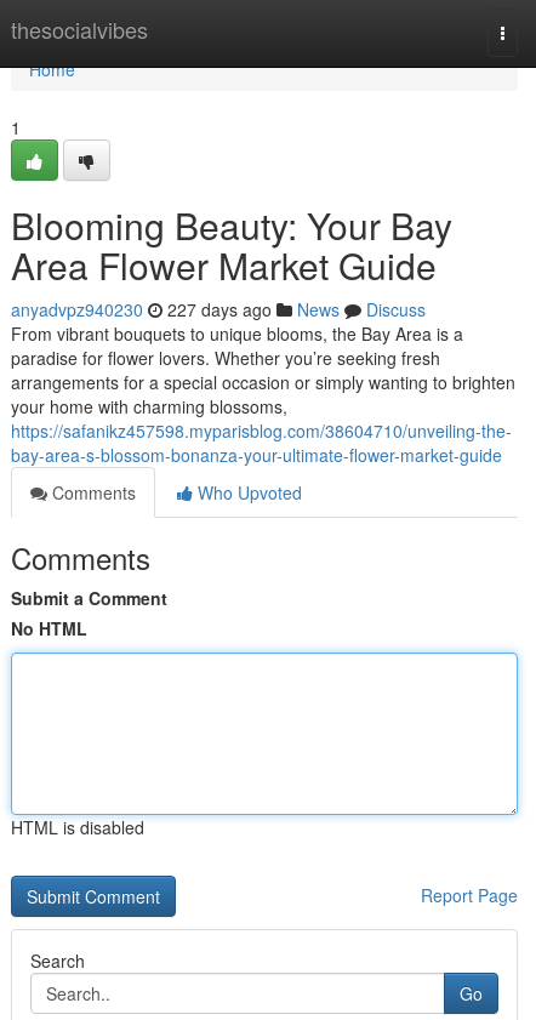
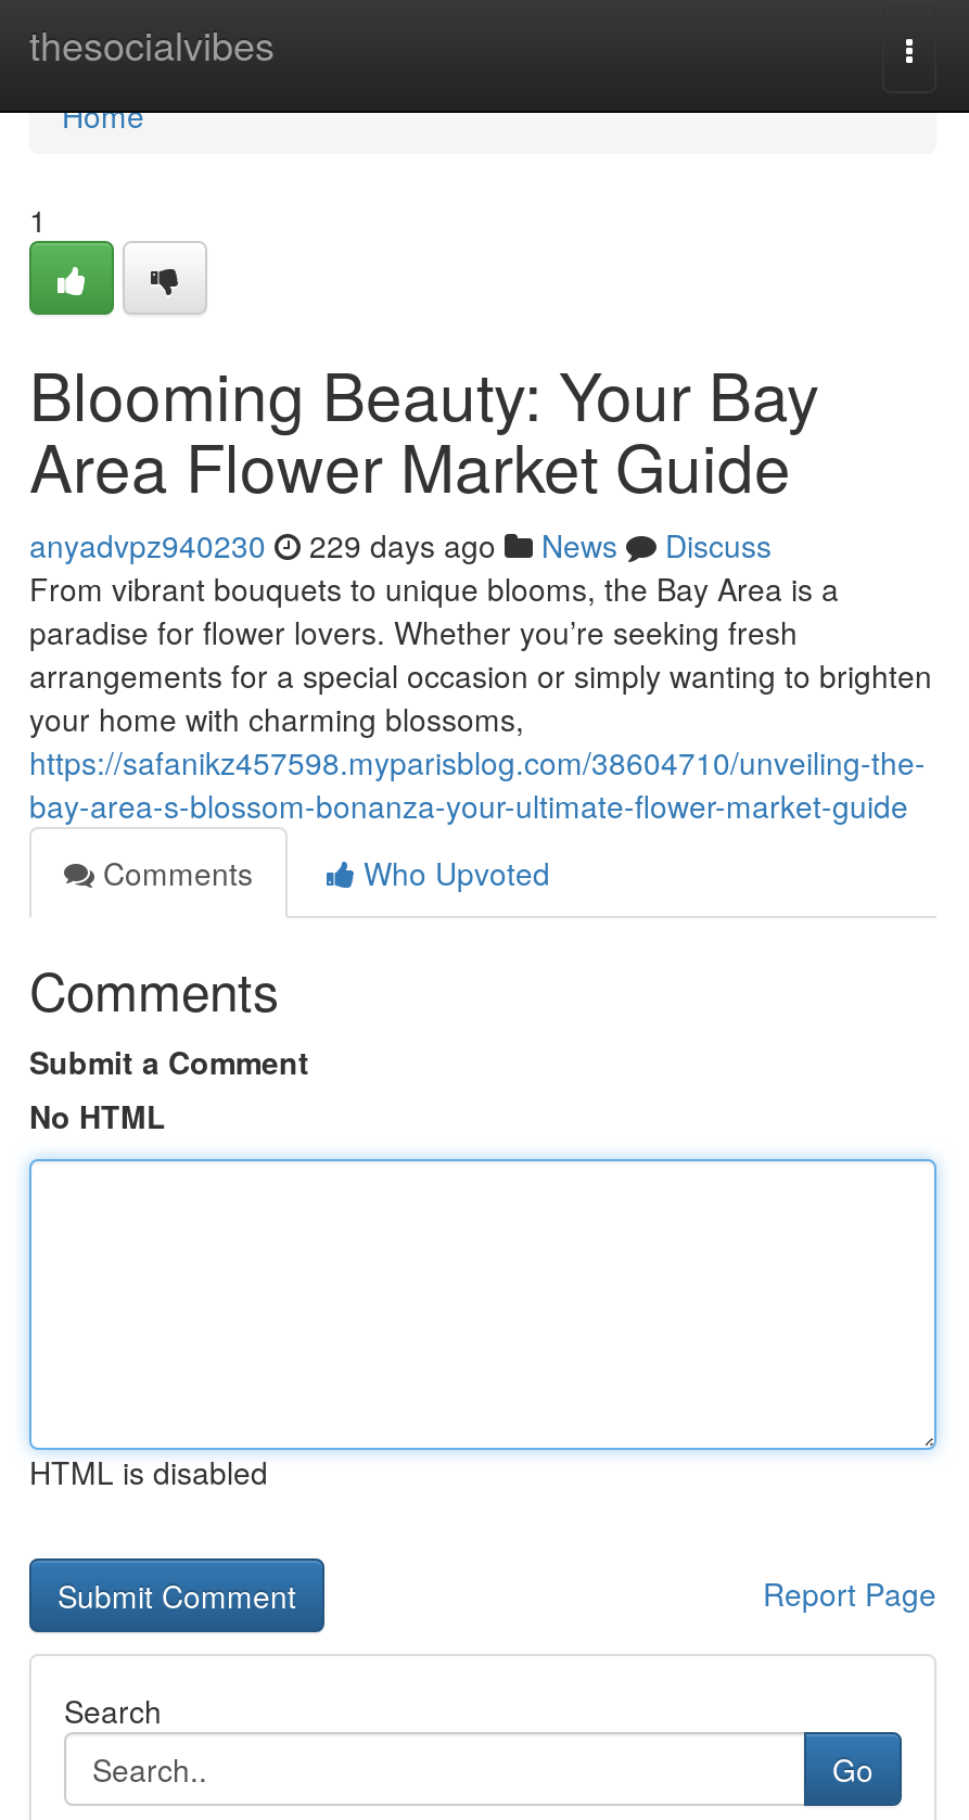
- anyadvpz940230 227 days ago News Discuss
+ anyadvpz940230 229 days ago News Discuss
